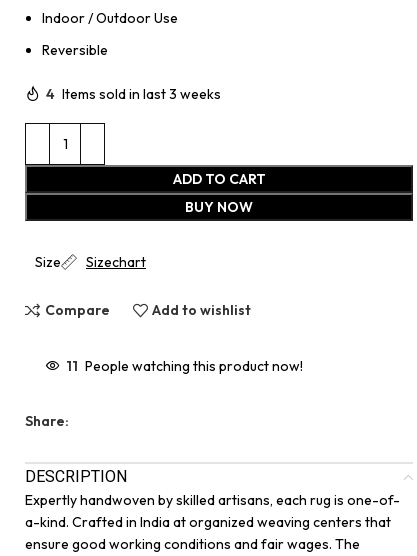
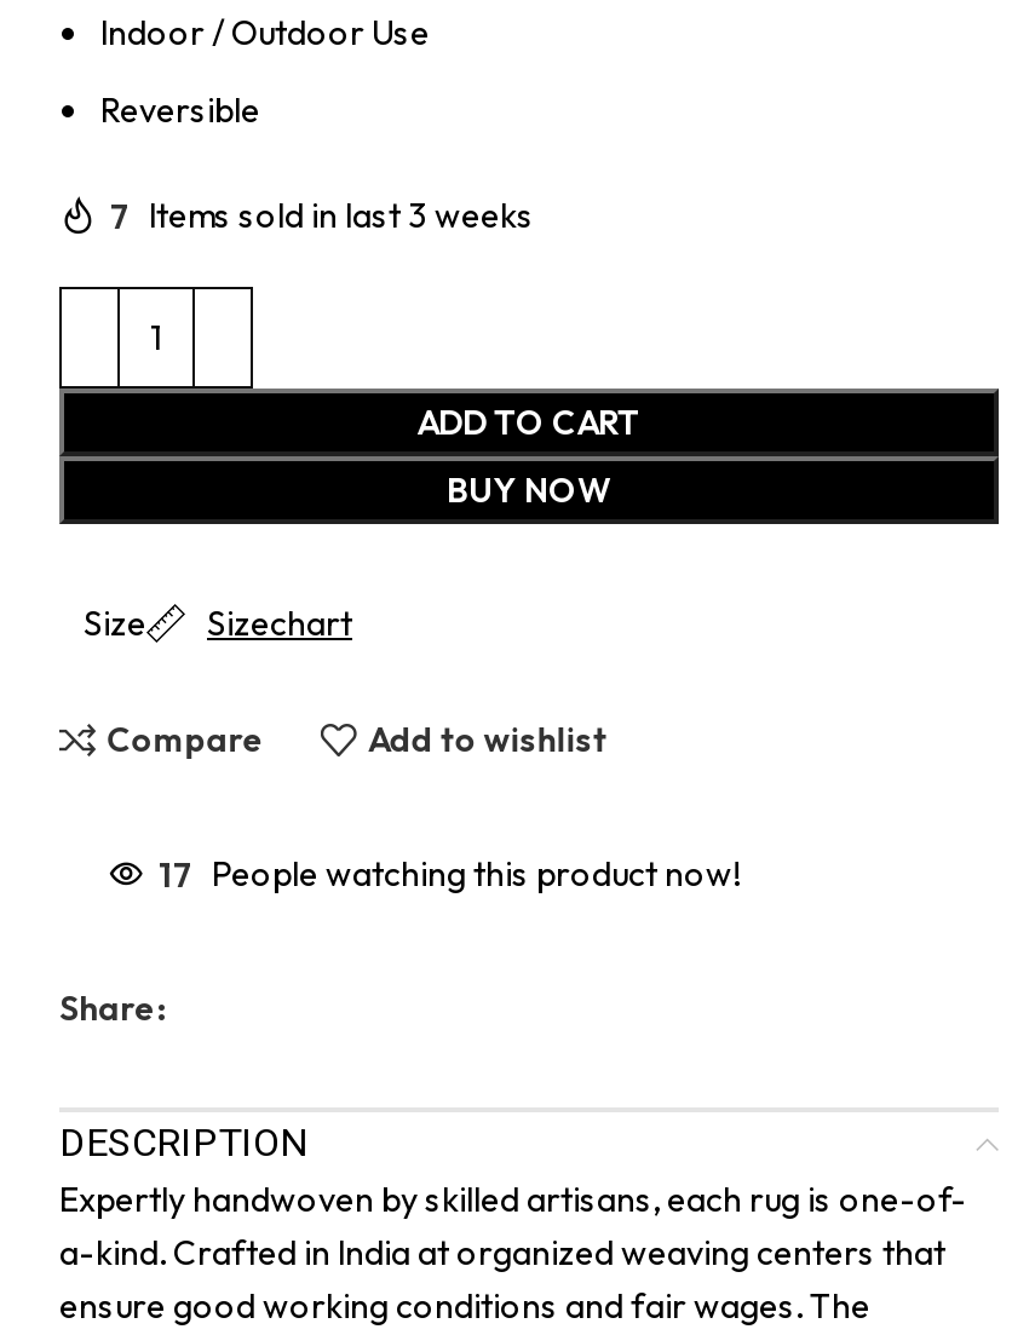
- 4 Items sold in last 3 weeks
+ 7 Items sold in last 3 weeks

- 11 People watching this product now!
+ 17 People watching this product now!
